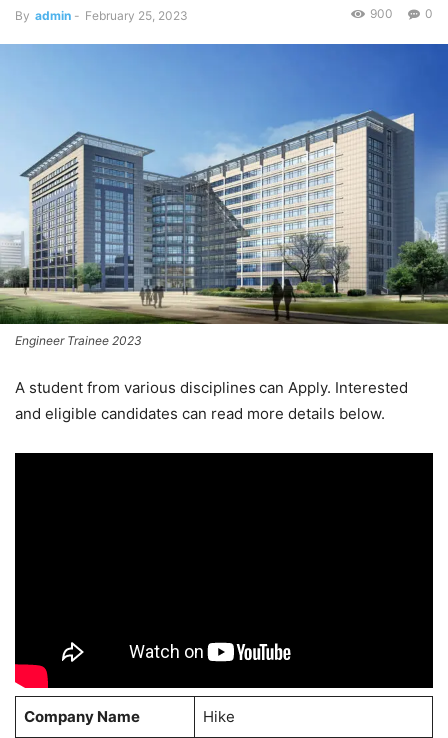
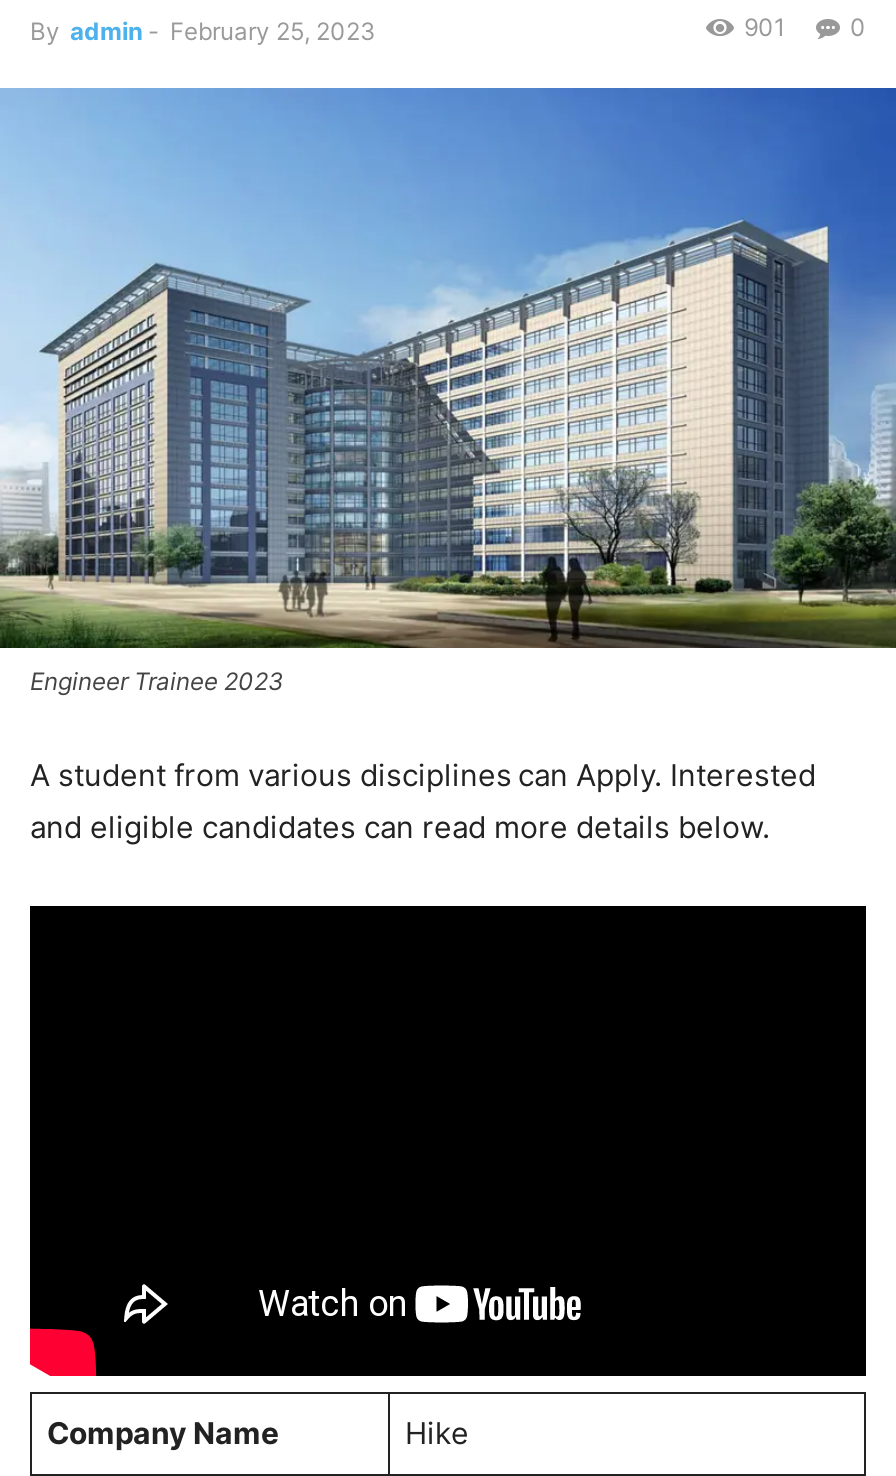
- 900
+ 901
